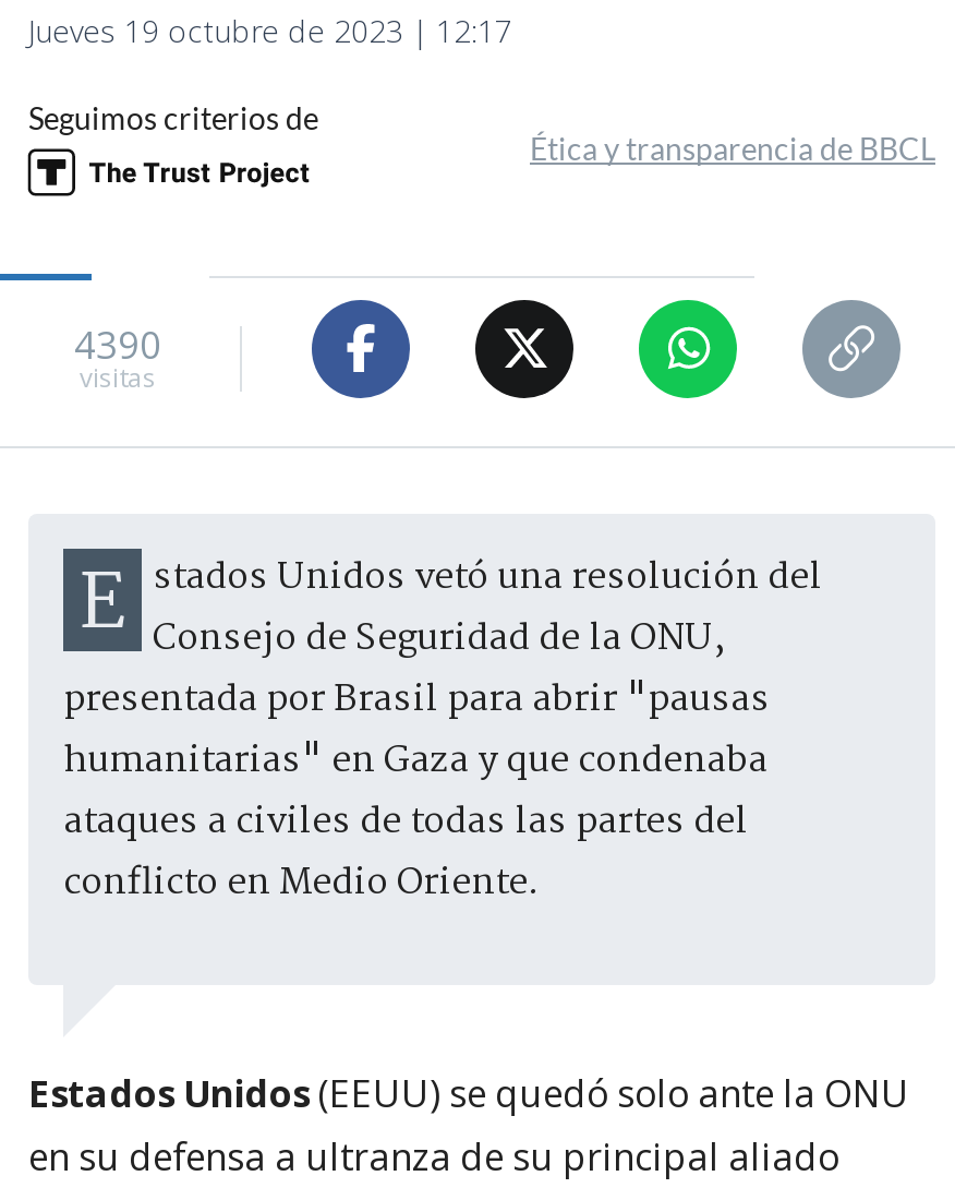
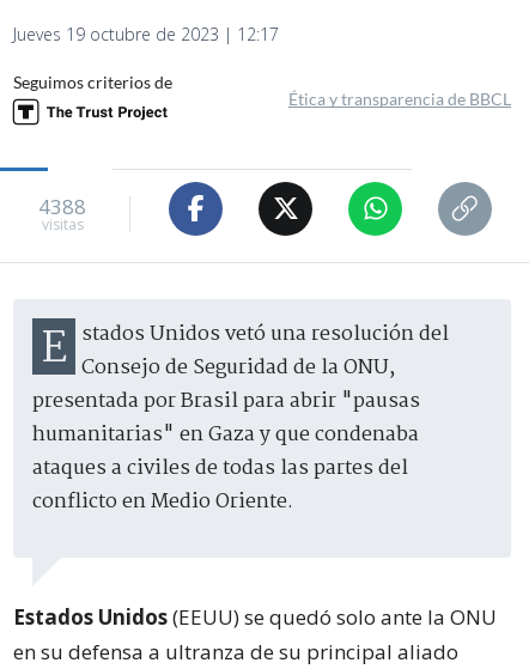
- 4390
+ 4388
